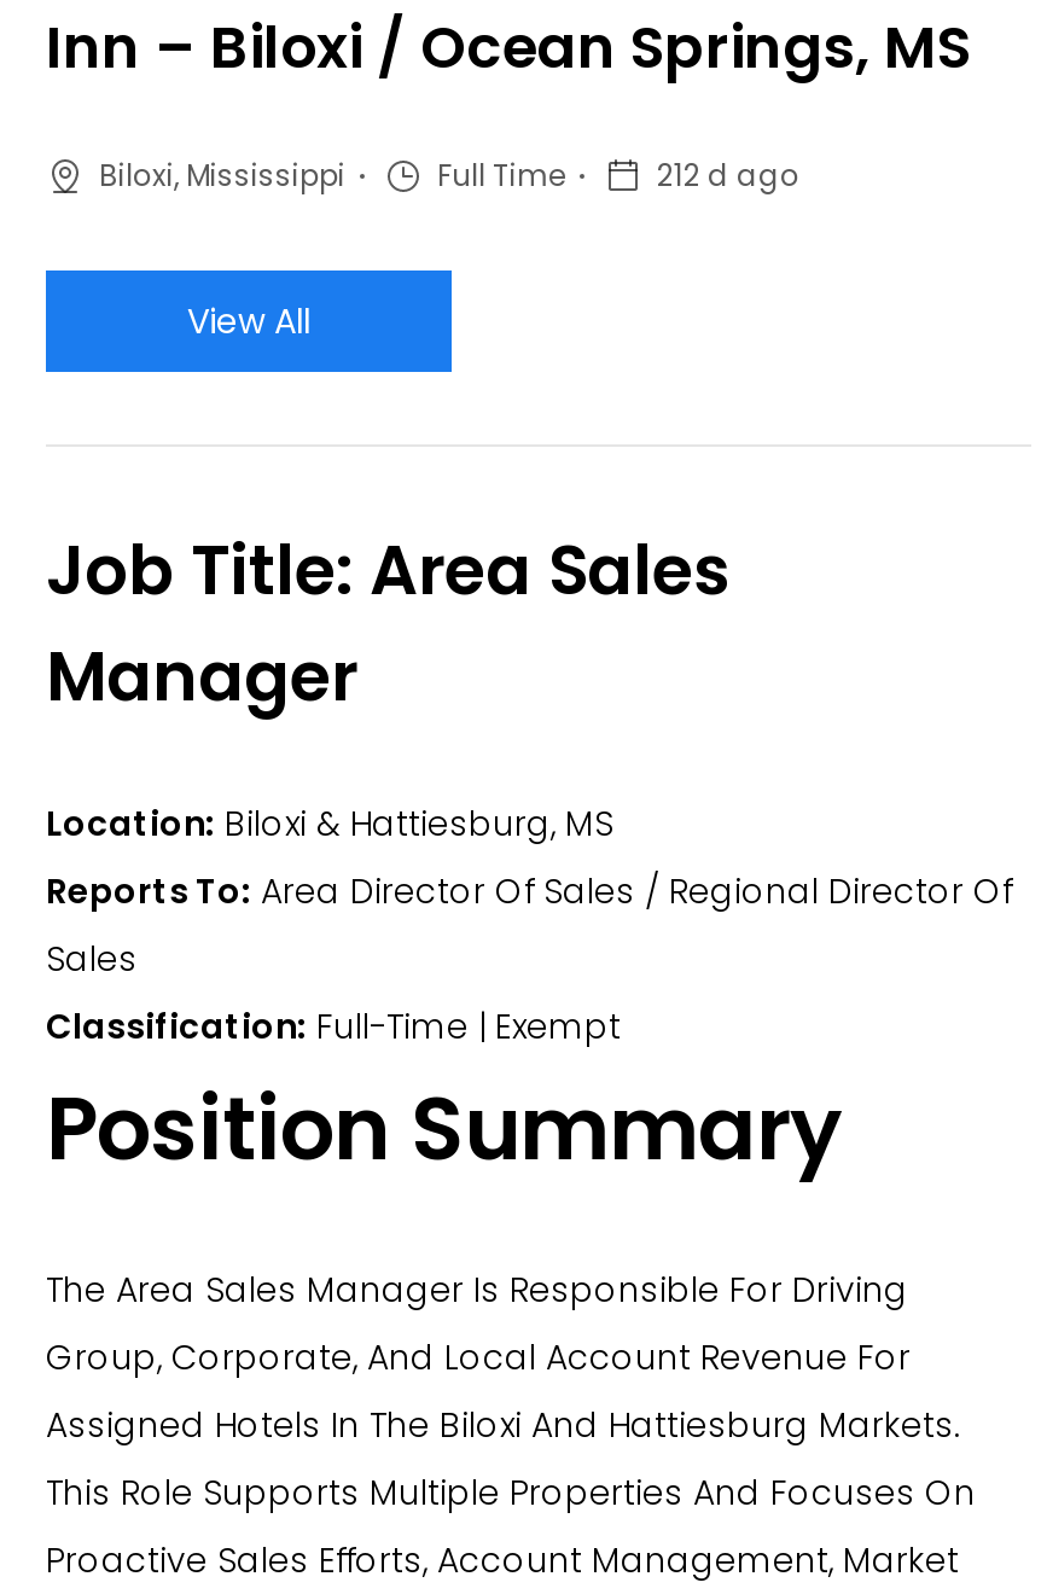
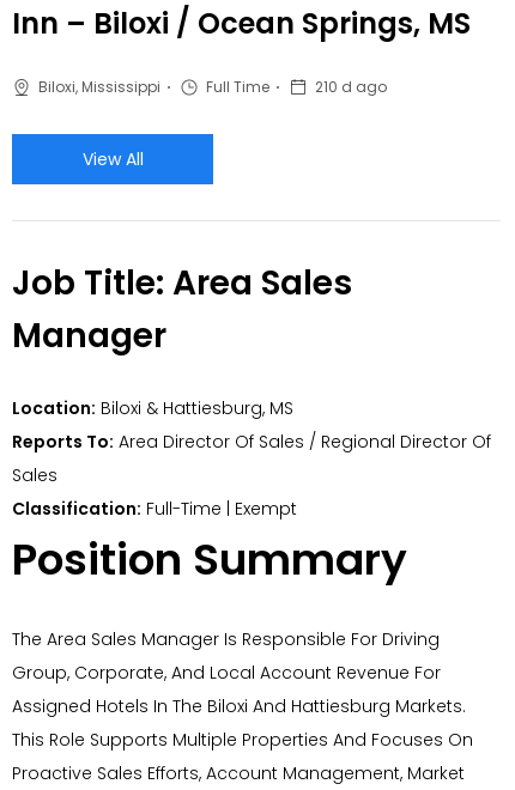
- 212 d ago
+ 210 d ago
